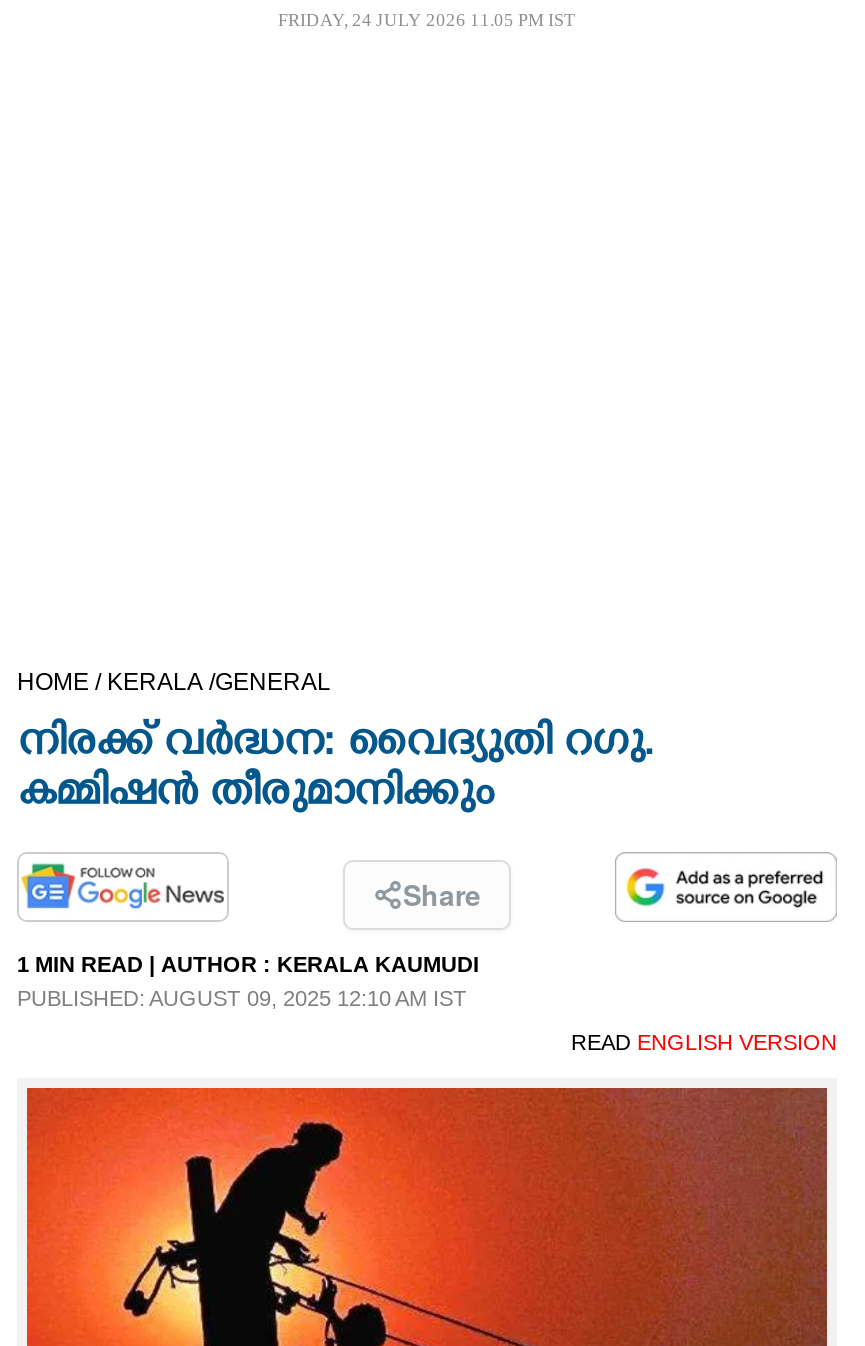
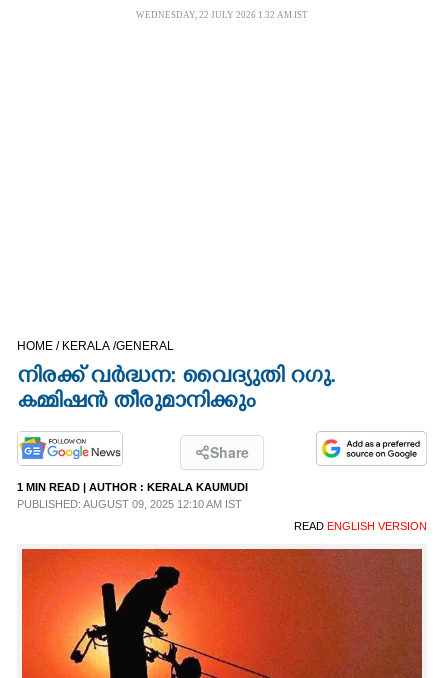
- FRIDAY, 24 JULY 2026 11.05 PM IST
+ WEDNESDAY, 22 JULY 2026 1.32 AM IST
